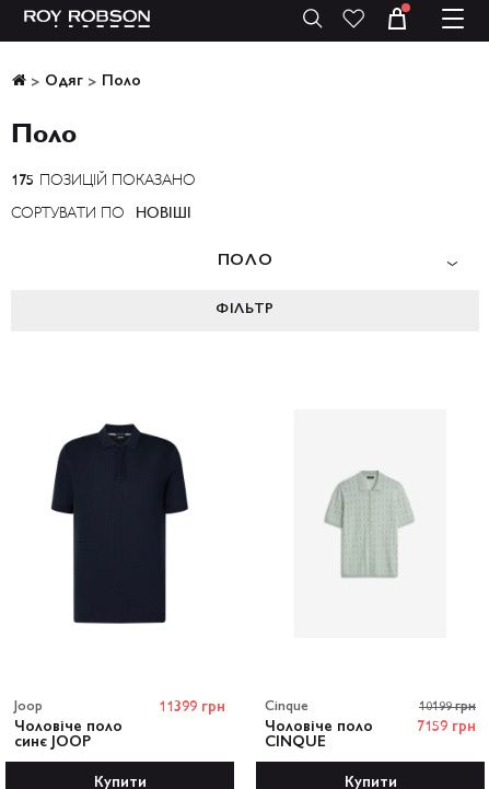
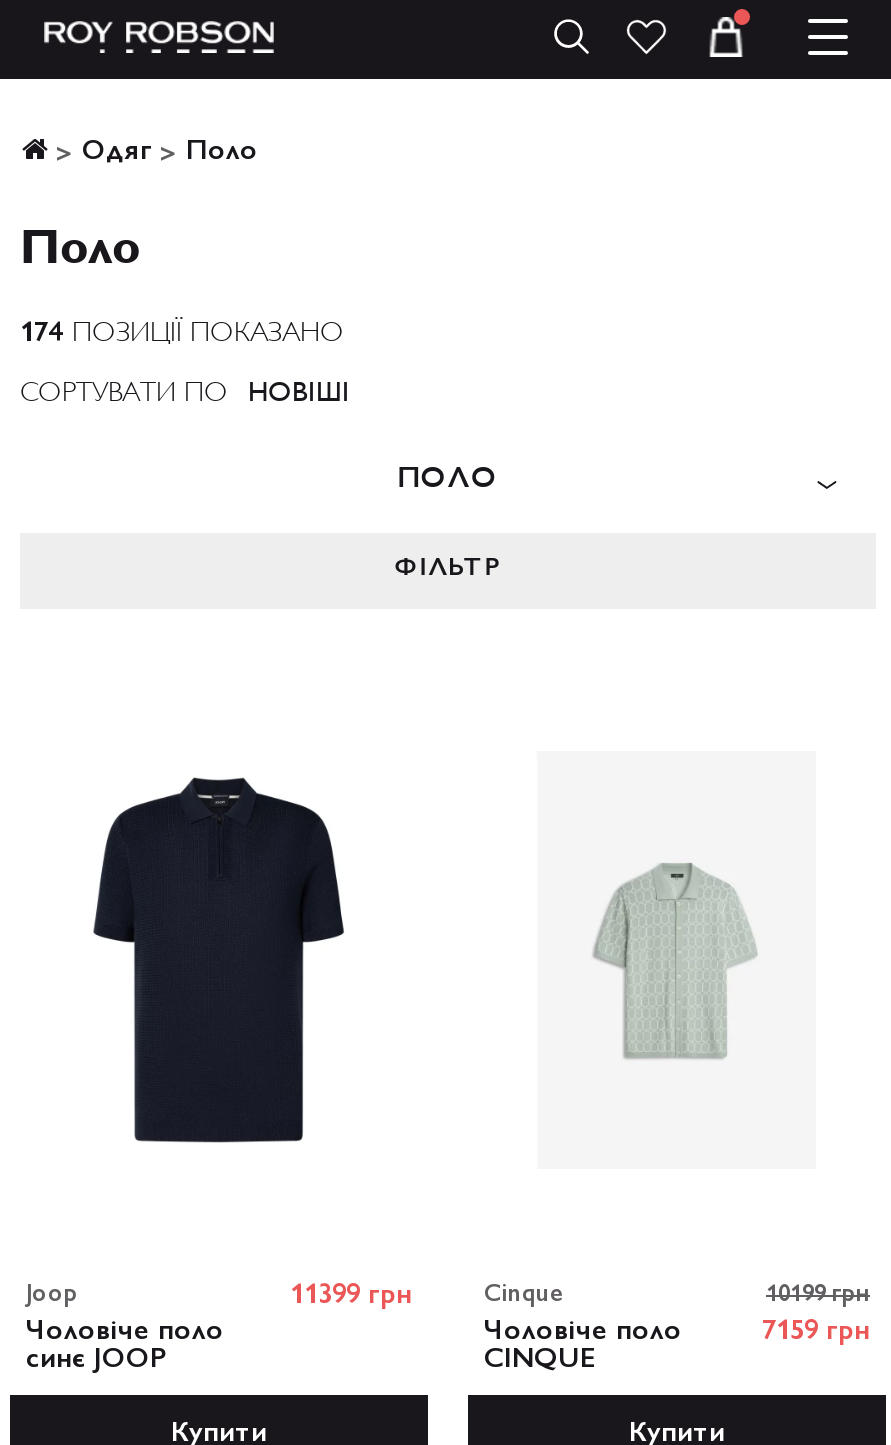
- 175 ПОЗИЦІЙ ПОКАЗАНO
+ 174 ПОЗИЦІЇ ПОКАЗАНO
